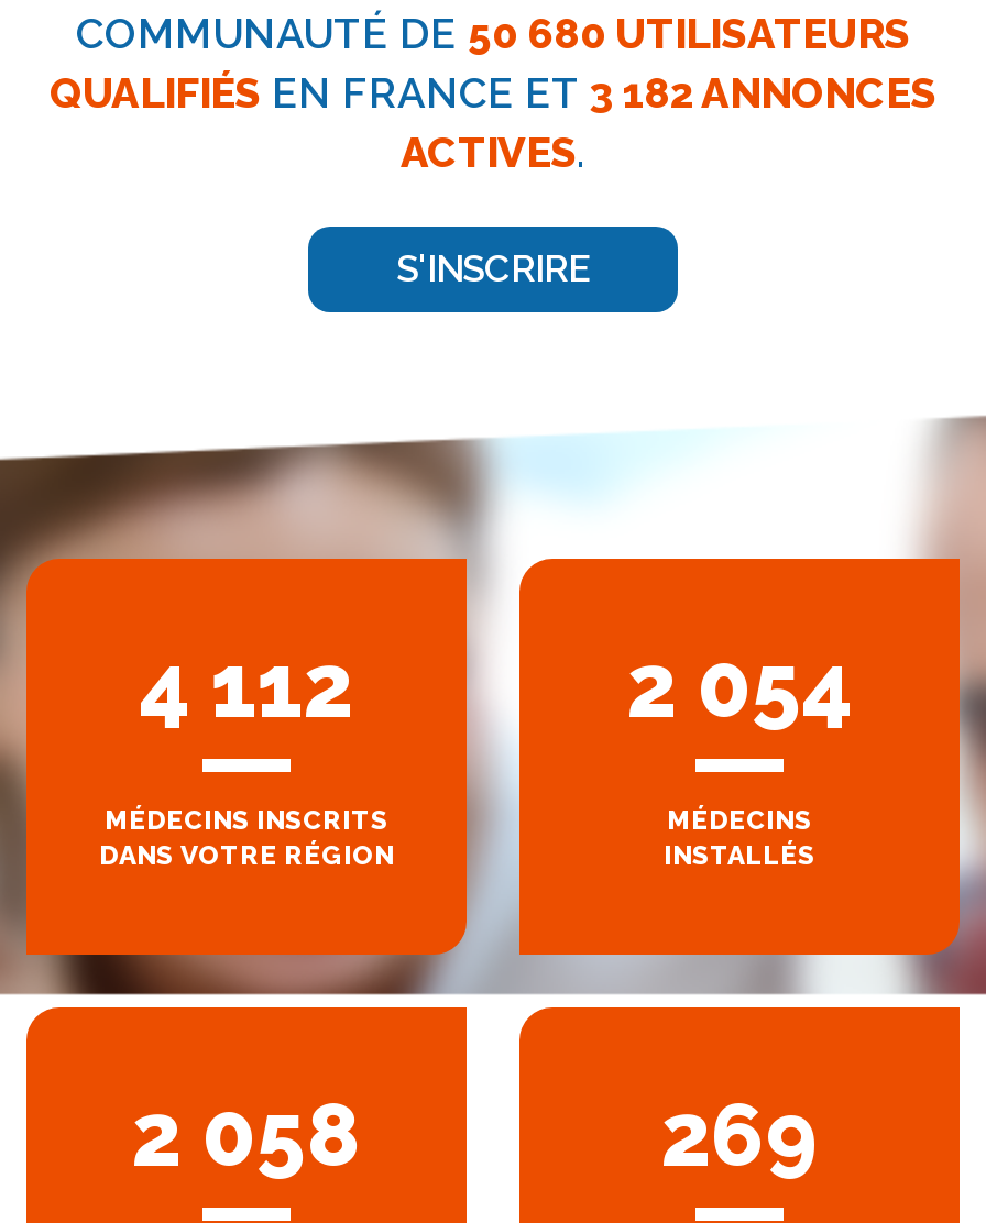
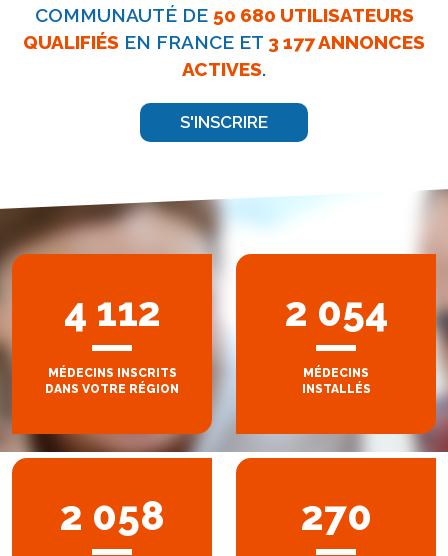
- QUALIFIÉS EN FRANCE ET 3 182 ANNONCES
+ QUALIFIÉS EN FRANCE ET 3 177 ANNONCES

- 269
+ 270
